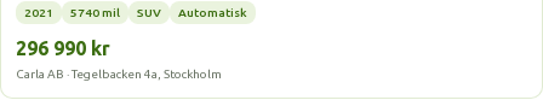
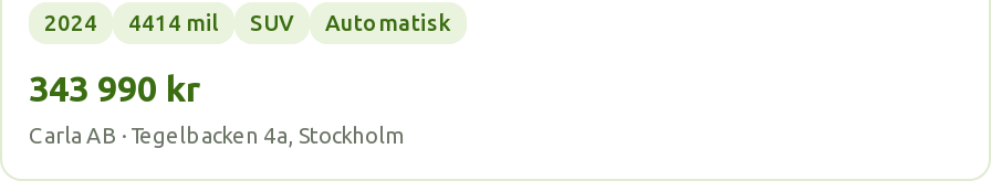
- 2021
- 5740 mil
+ 2024
+ 4414 mil

- 296 990 kr
+ 343 990 kr
